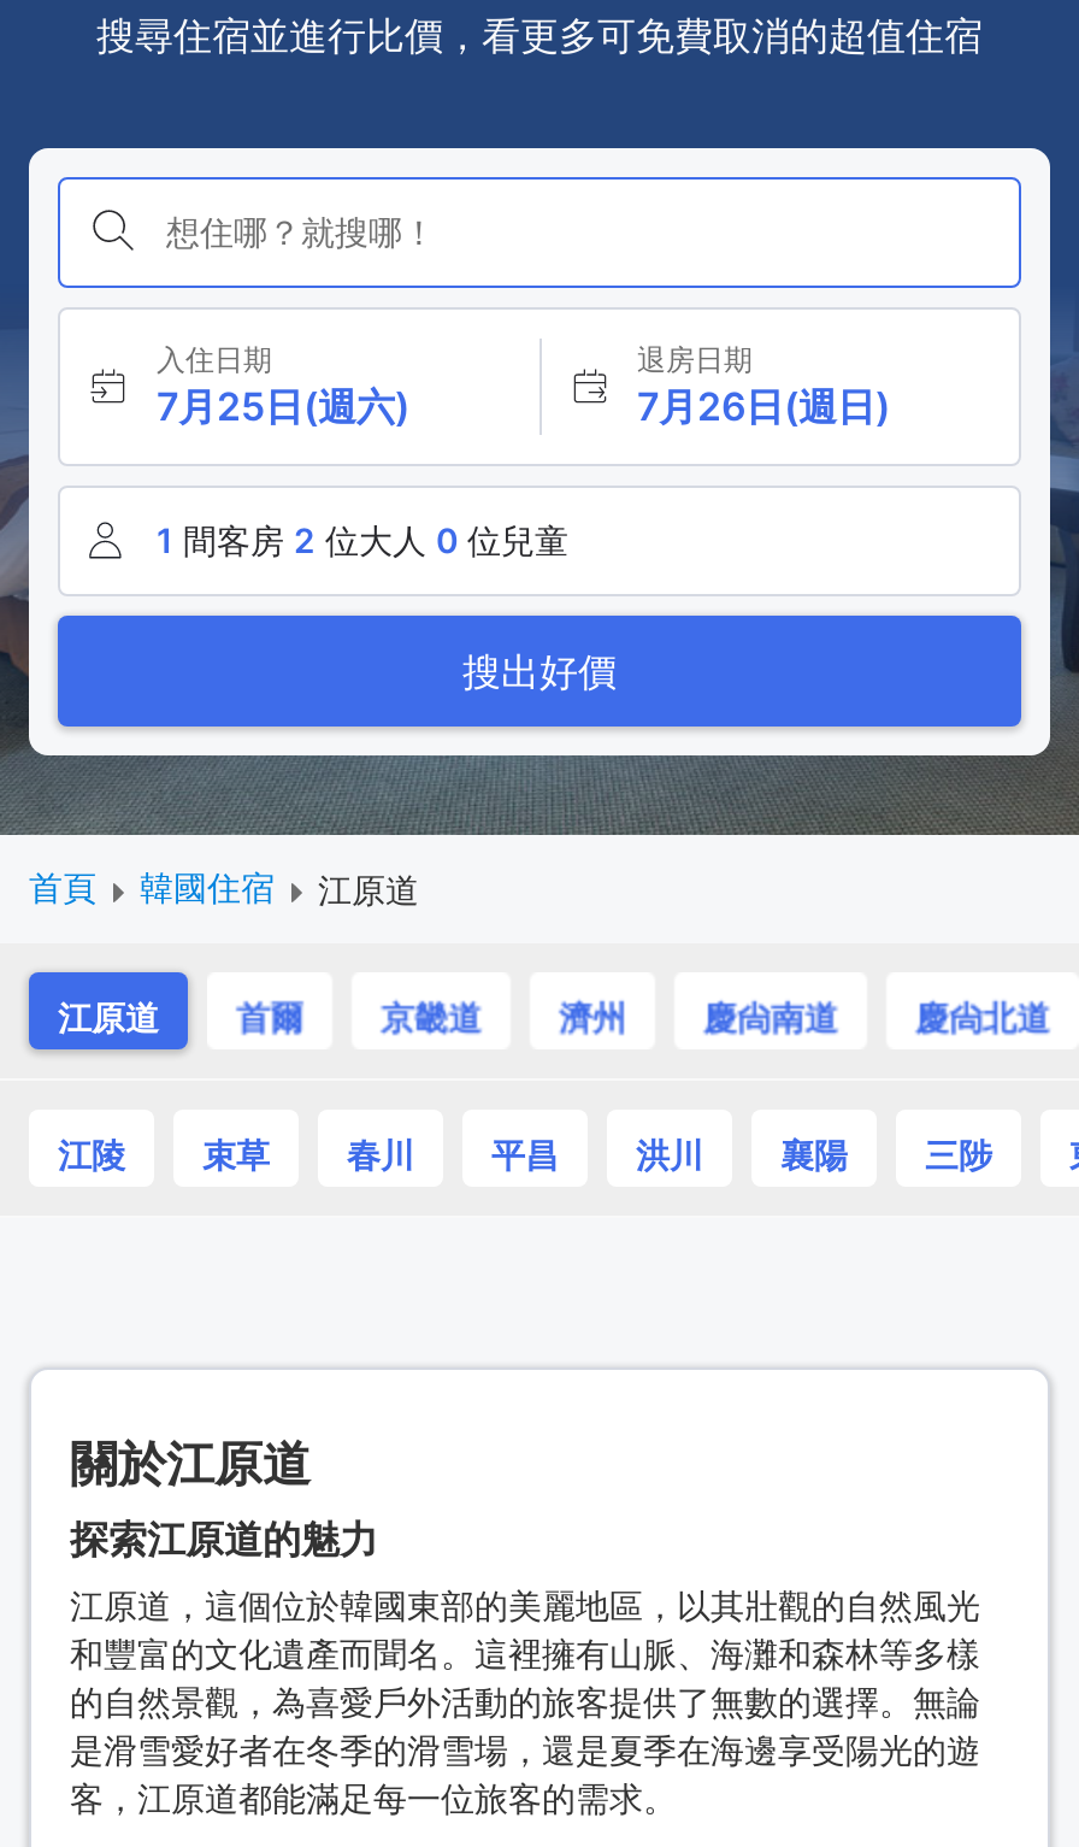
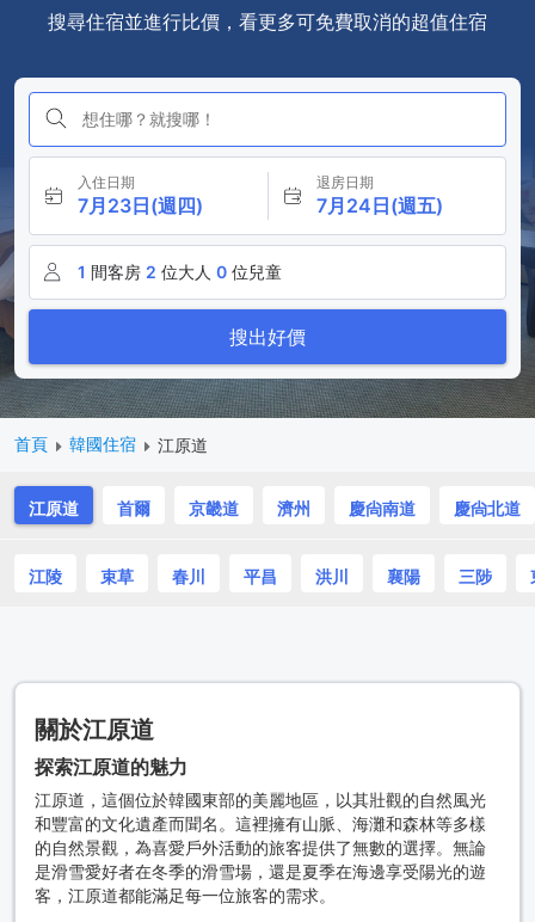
- 7月25日(週六)
+ 7月23日(週四)

- 7月26日(週日)
+ 7月24日(週五)
